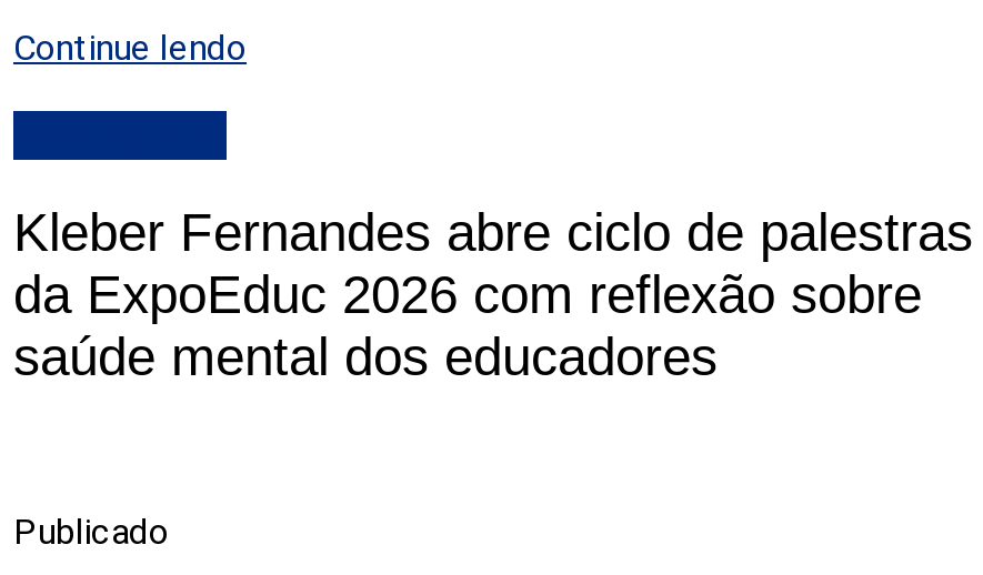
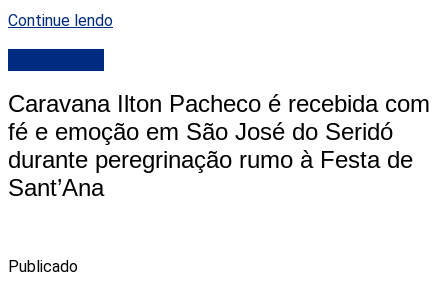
- Kleber Fernandes abre ciclo de palestras
- da ExpoEduc 2026 com reflexão sobre
- saúde mental dos educadores
+ Caravana Ilton Pacheco é recebida com
+ fé e emoção em São José do Seridó
+ durante peregrinação rumo à Festa de
+ Sant’Ana
